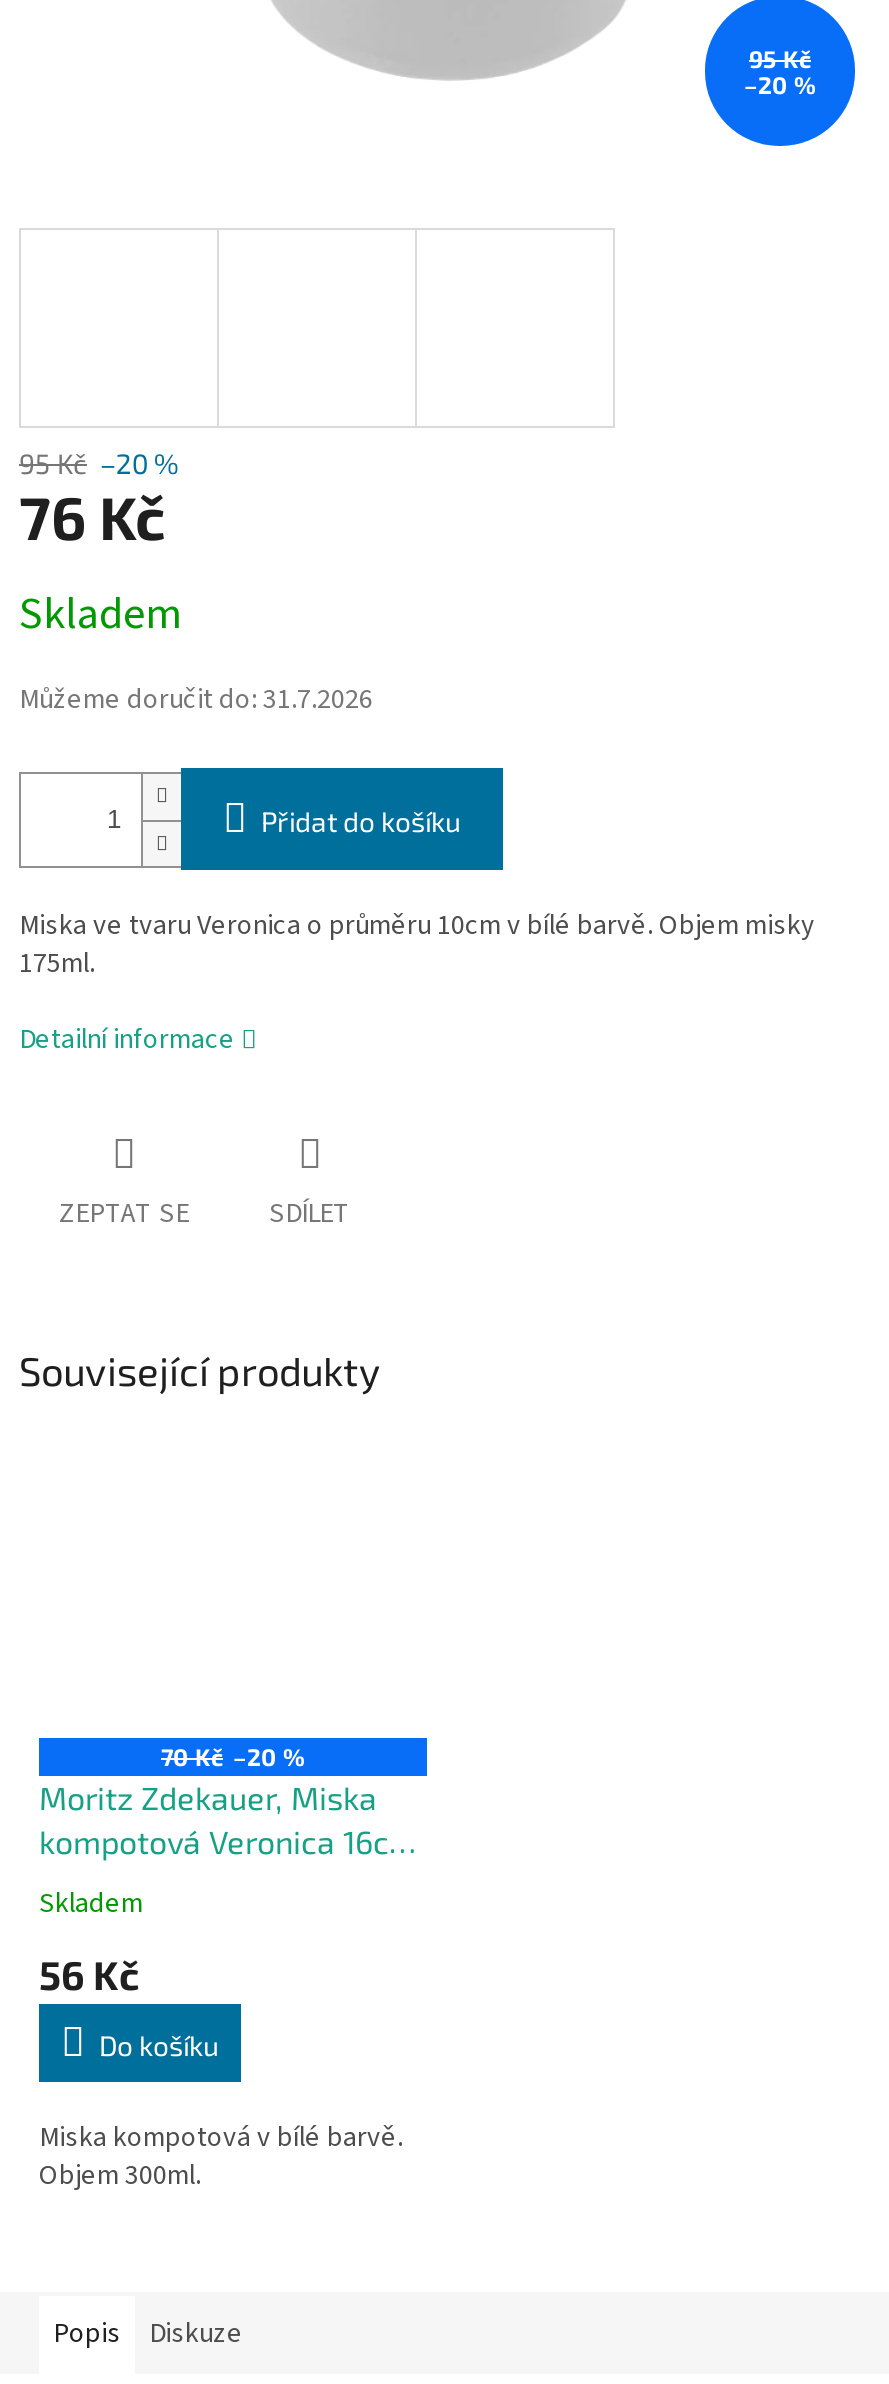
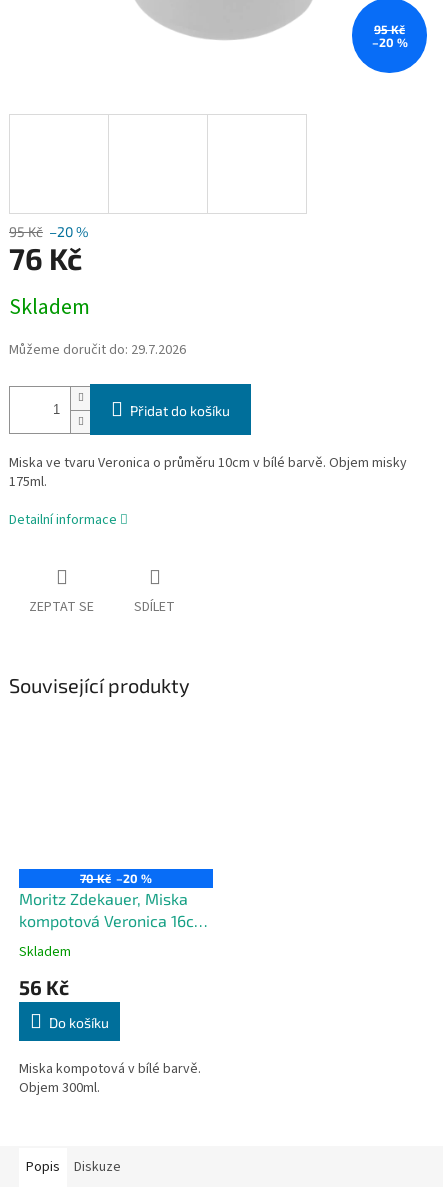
- Můžeme doručit do: 31.7.2026
+ Můžeme doručit do: 29.7.2026
